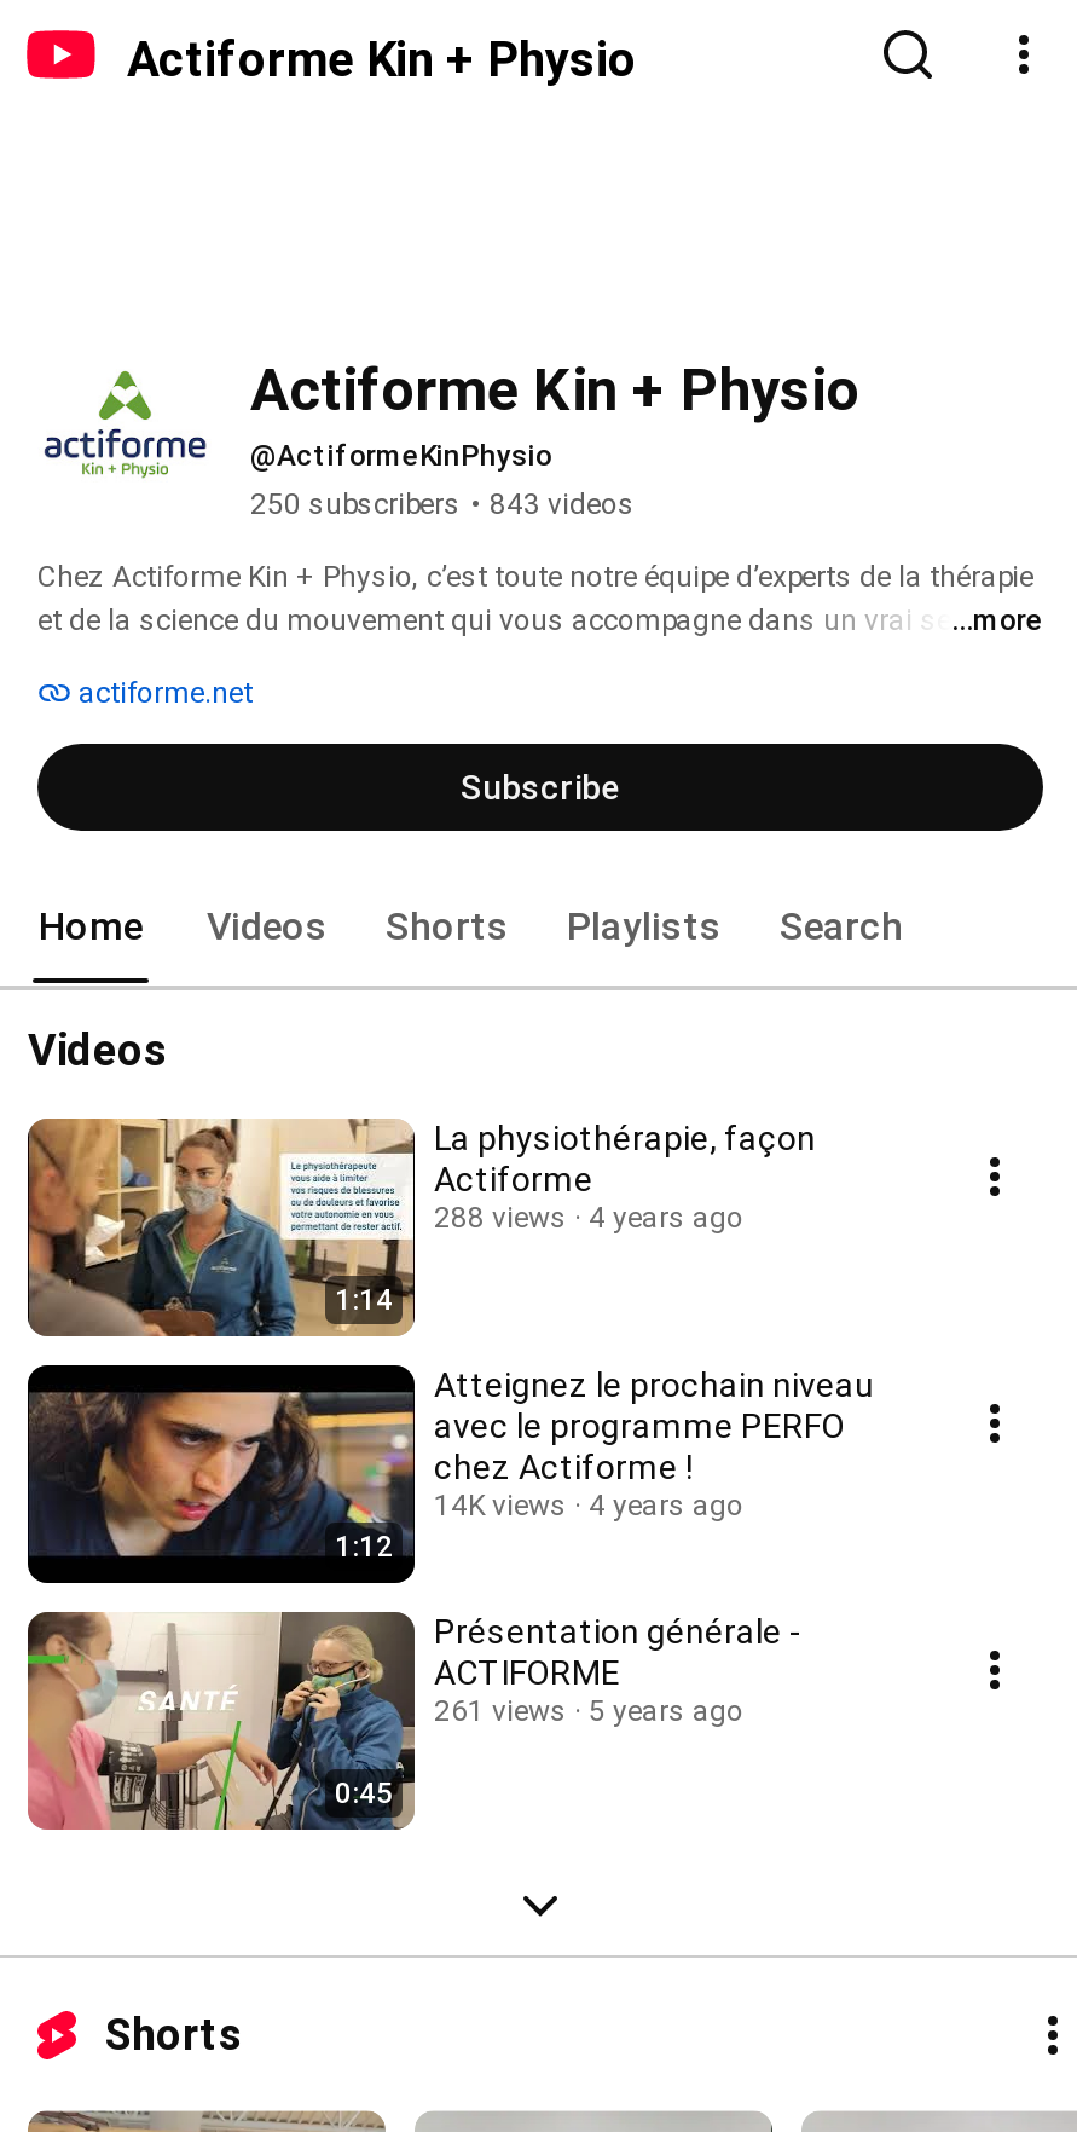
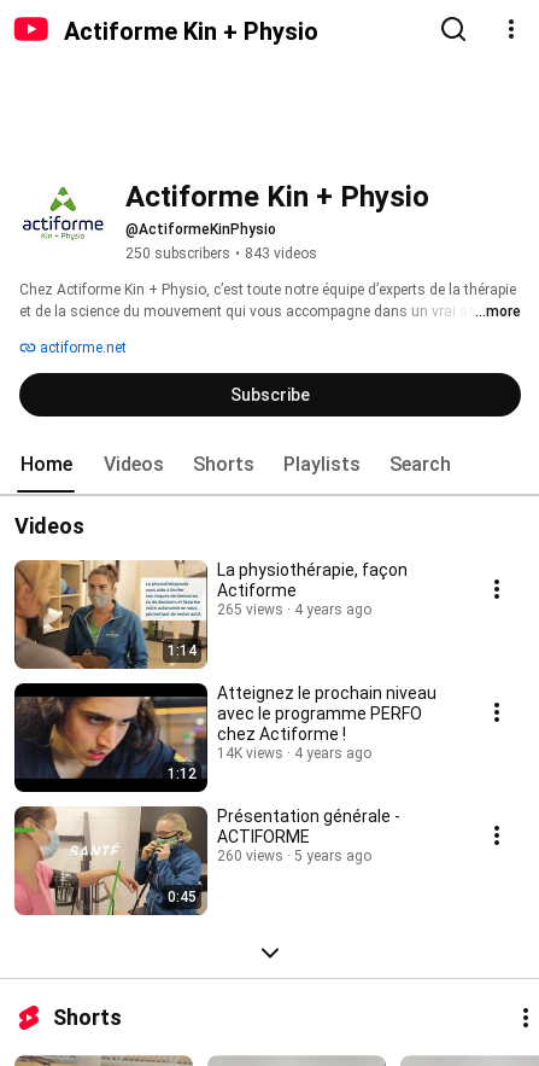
- 288 views 4 years ago
+ 265 views 4 years ago

- 261 views 5 years ago
+ 260 views 5 years ago
